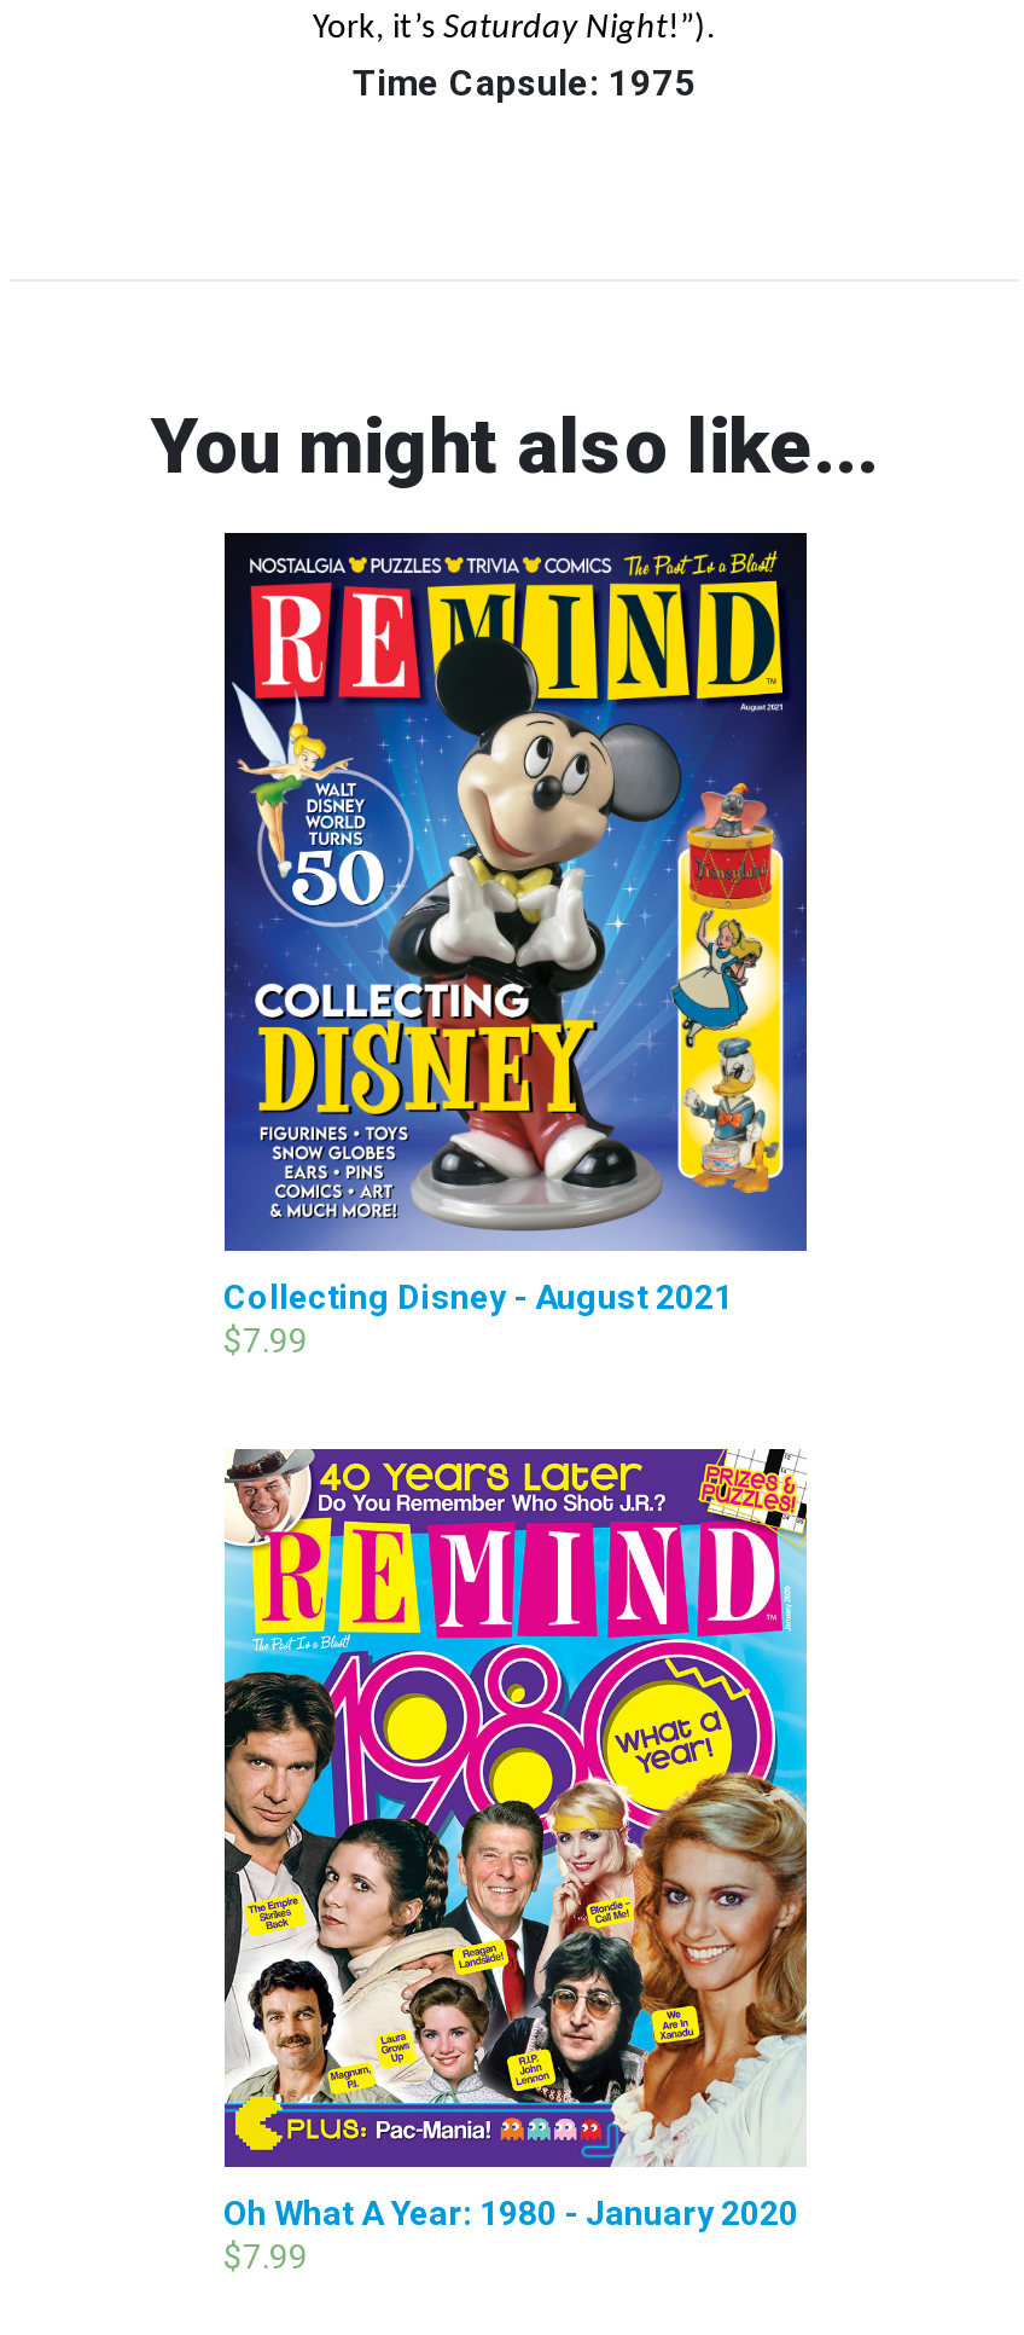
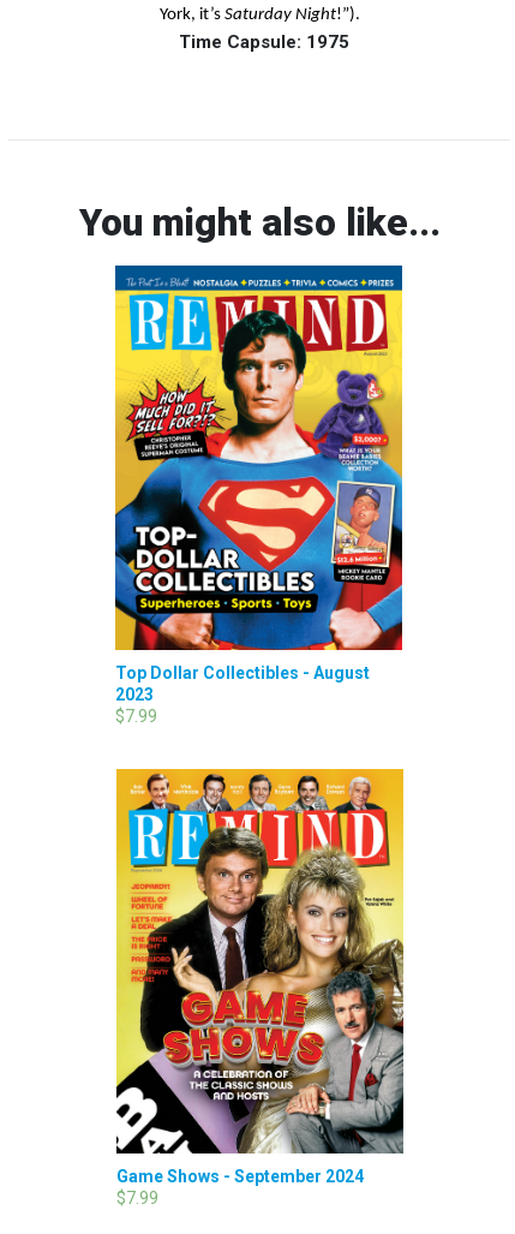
- [image]
- Collecting Disney - August 2021
+ [image]
+ Top Dollar Collectibles - August
+ 2023

- [image]
- Oh What A Year: 1980 - January 2020
+ [image]
+ Game Shows - September 2024
